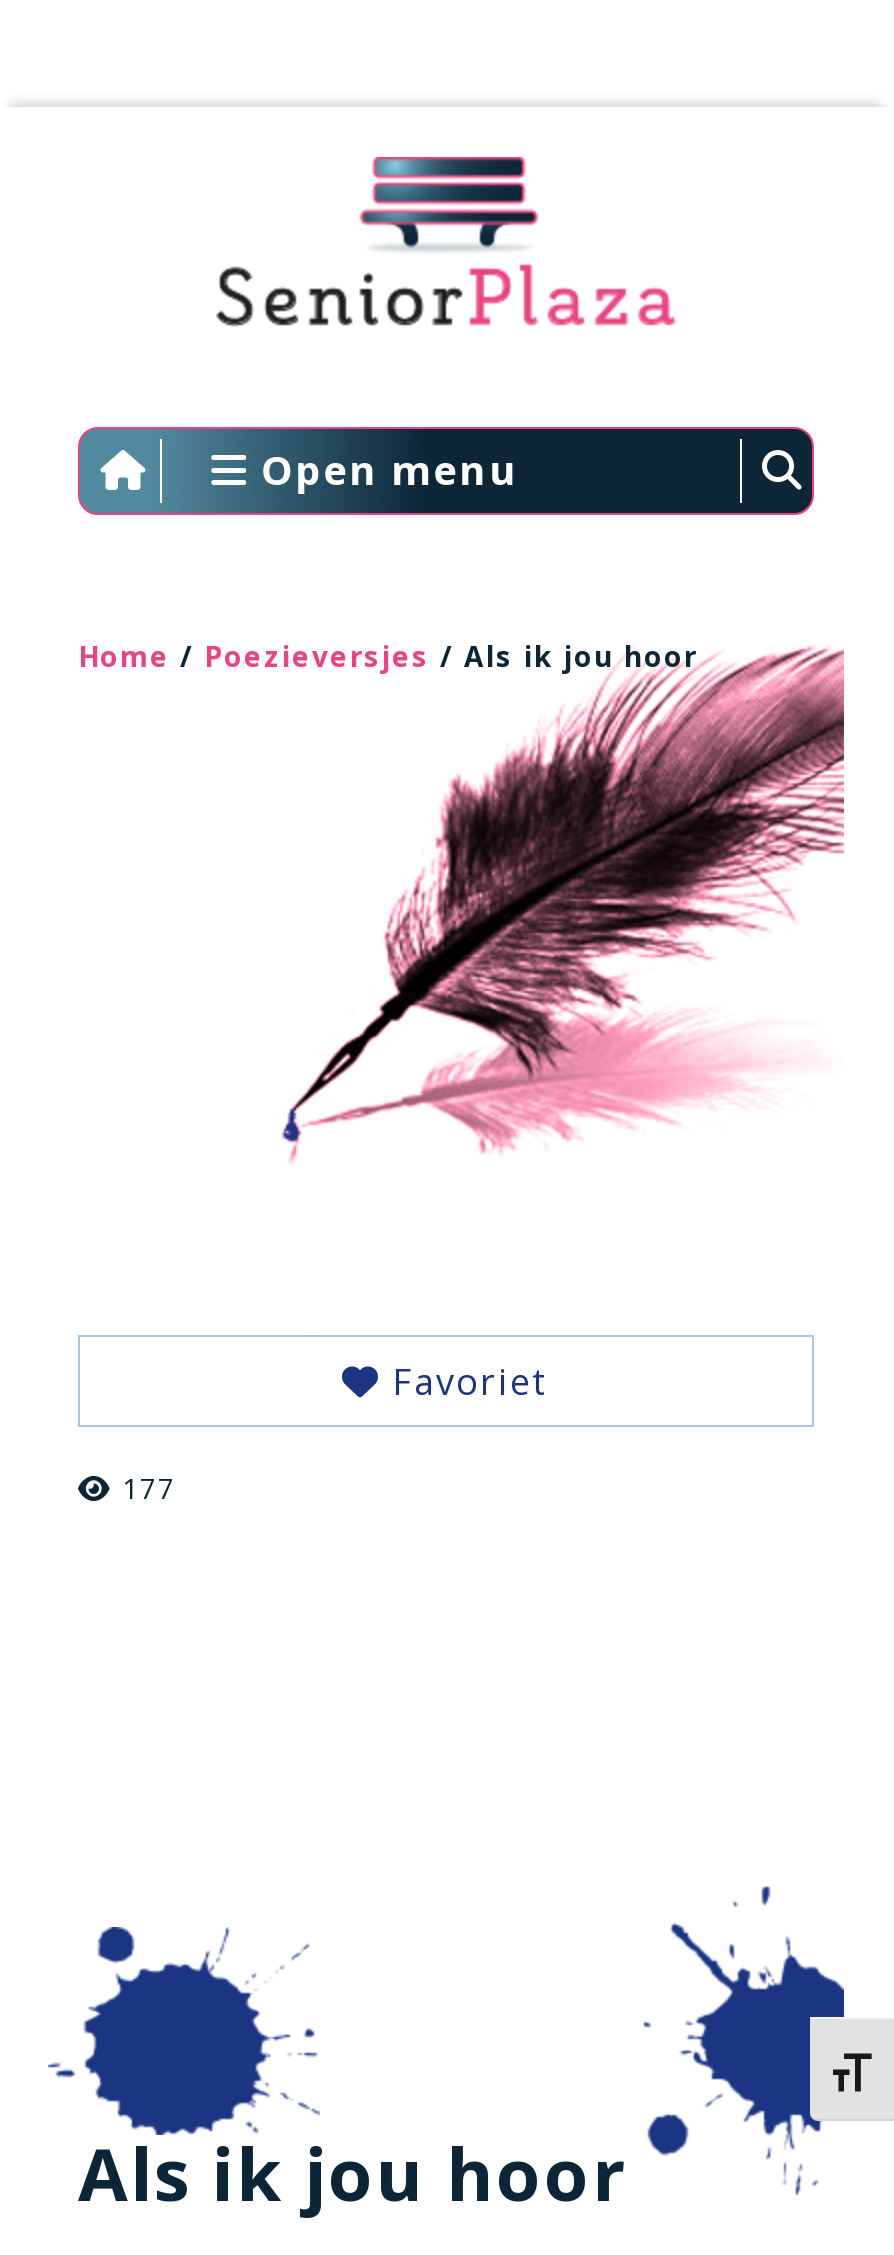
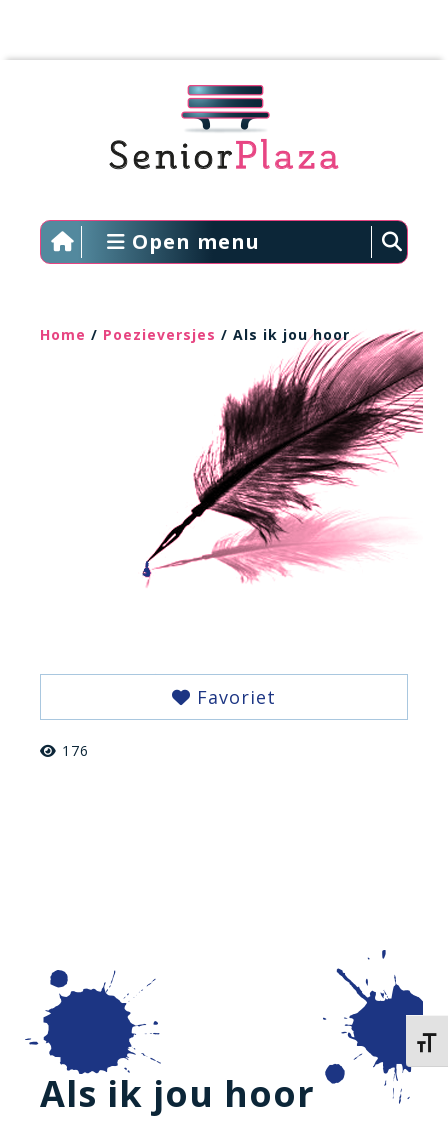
- 177
+ 176
